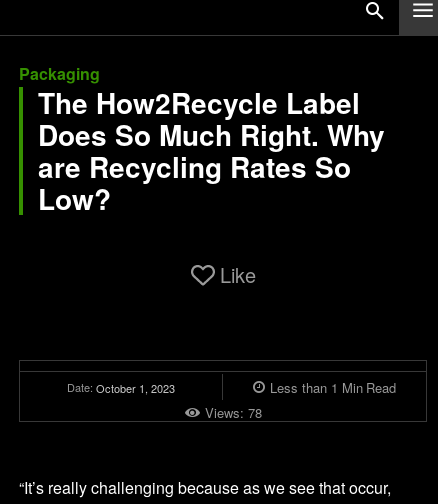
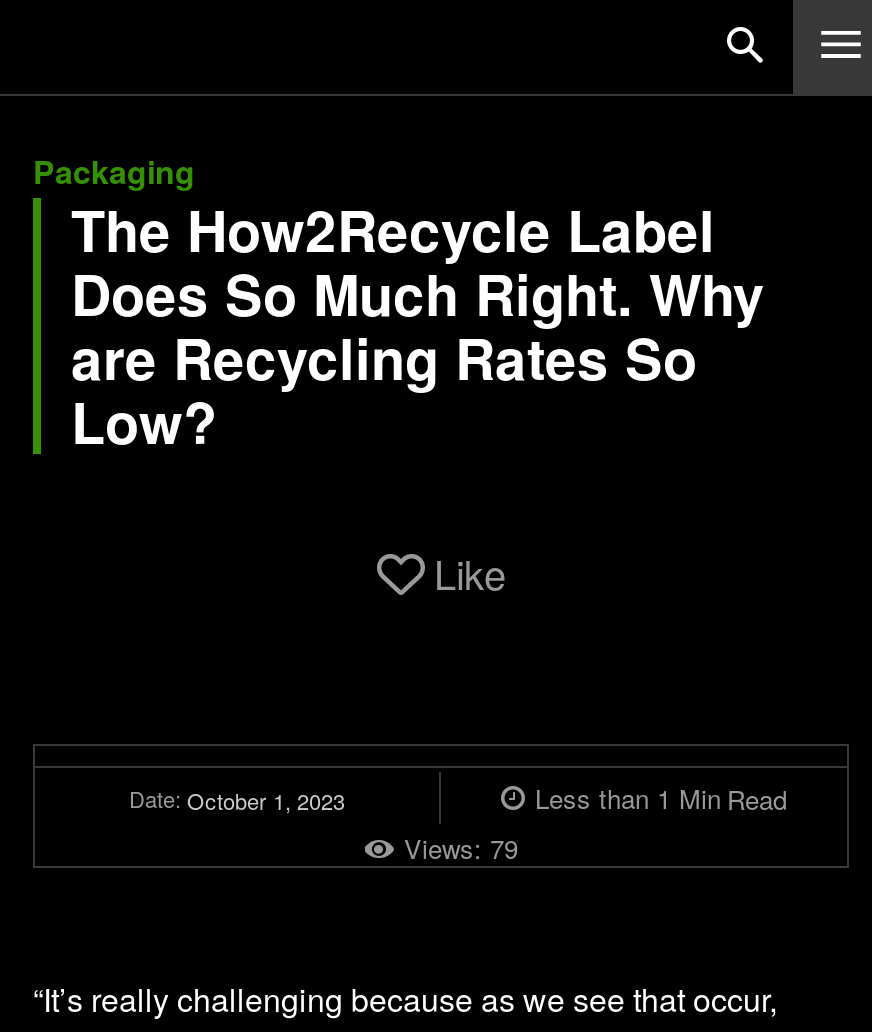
- Views: 78
+ Views: 79
